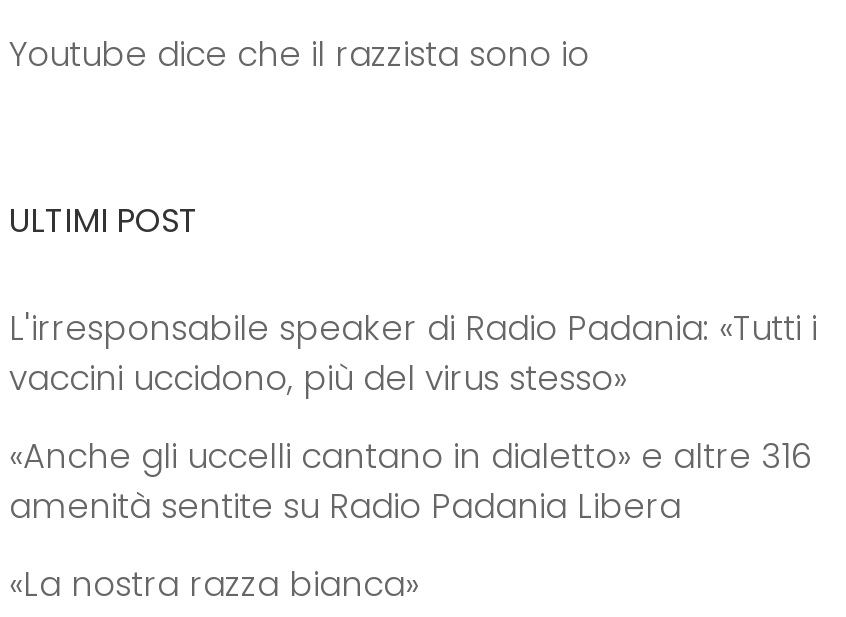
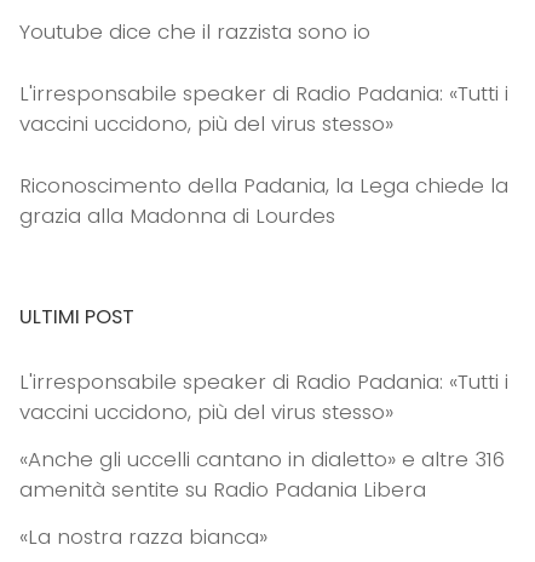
+ L'irresponsabile speaker di Radio Padania: «Tutti i
+ vaccini uccidono, più del virus stesso»
+ Riconoscimento della Padania, la Lega chiede la
+ grazia alla Madonna di Lourdes
